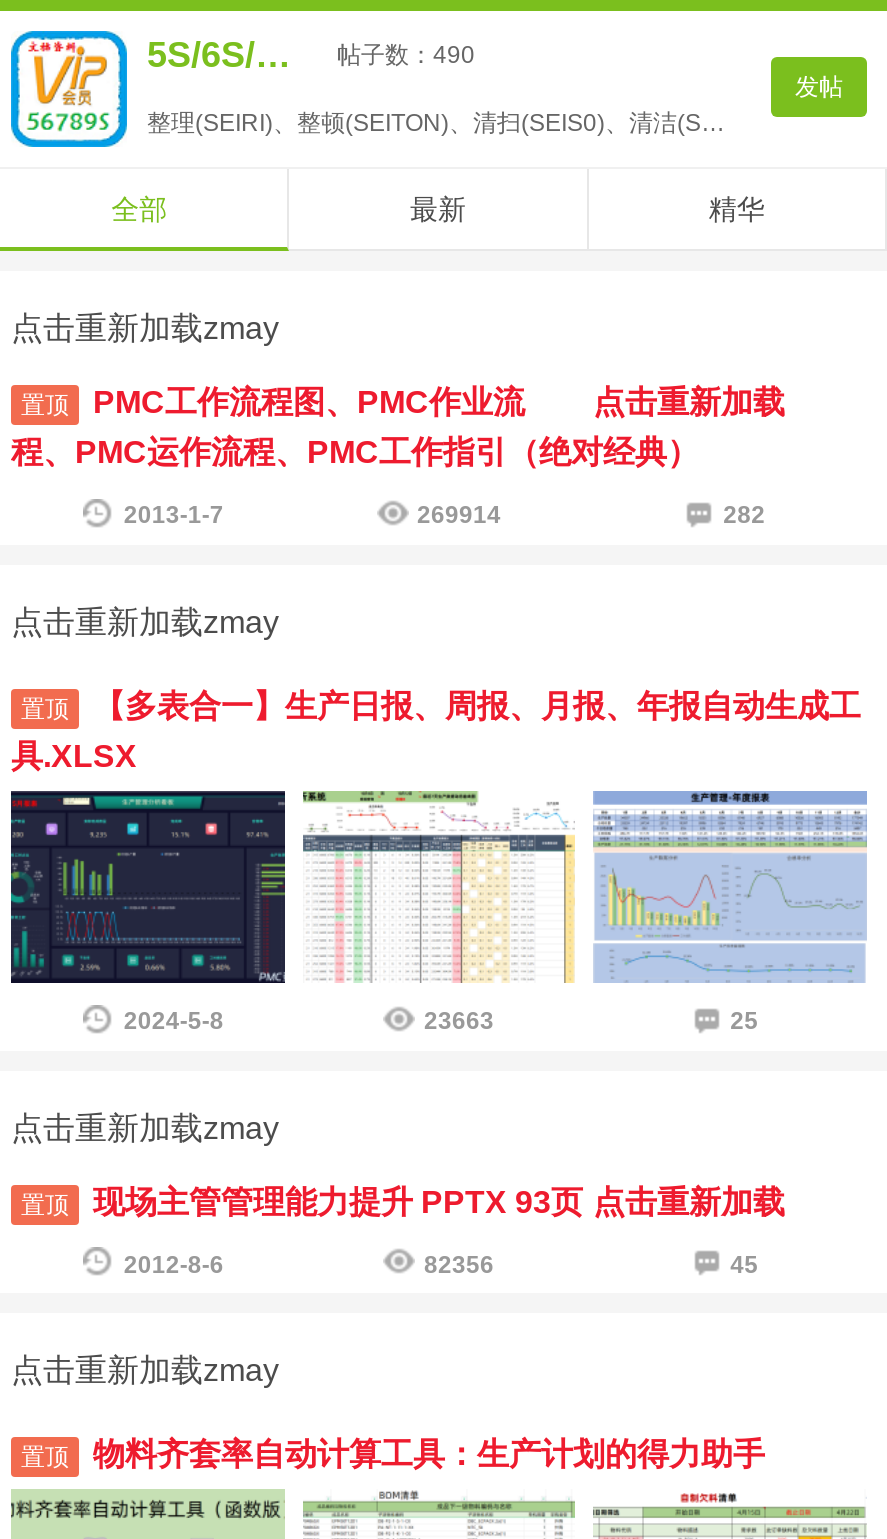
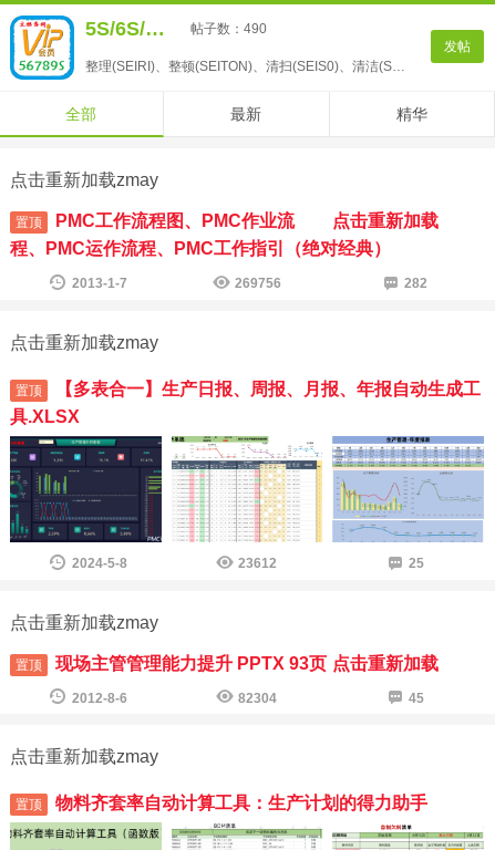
- 269914
+ 269756

- 23663
+ 23612

- 82356
+ 82304
